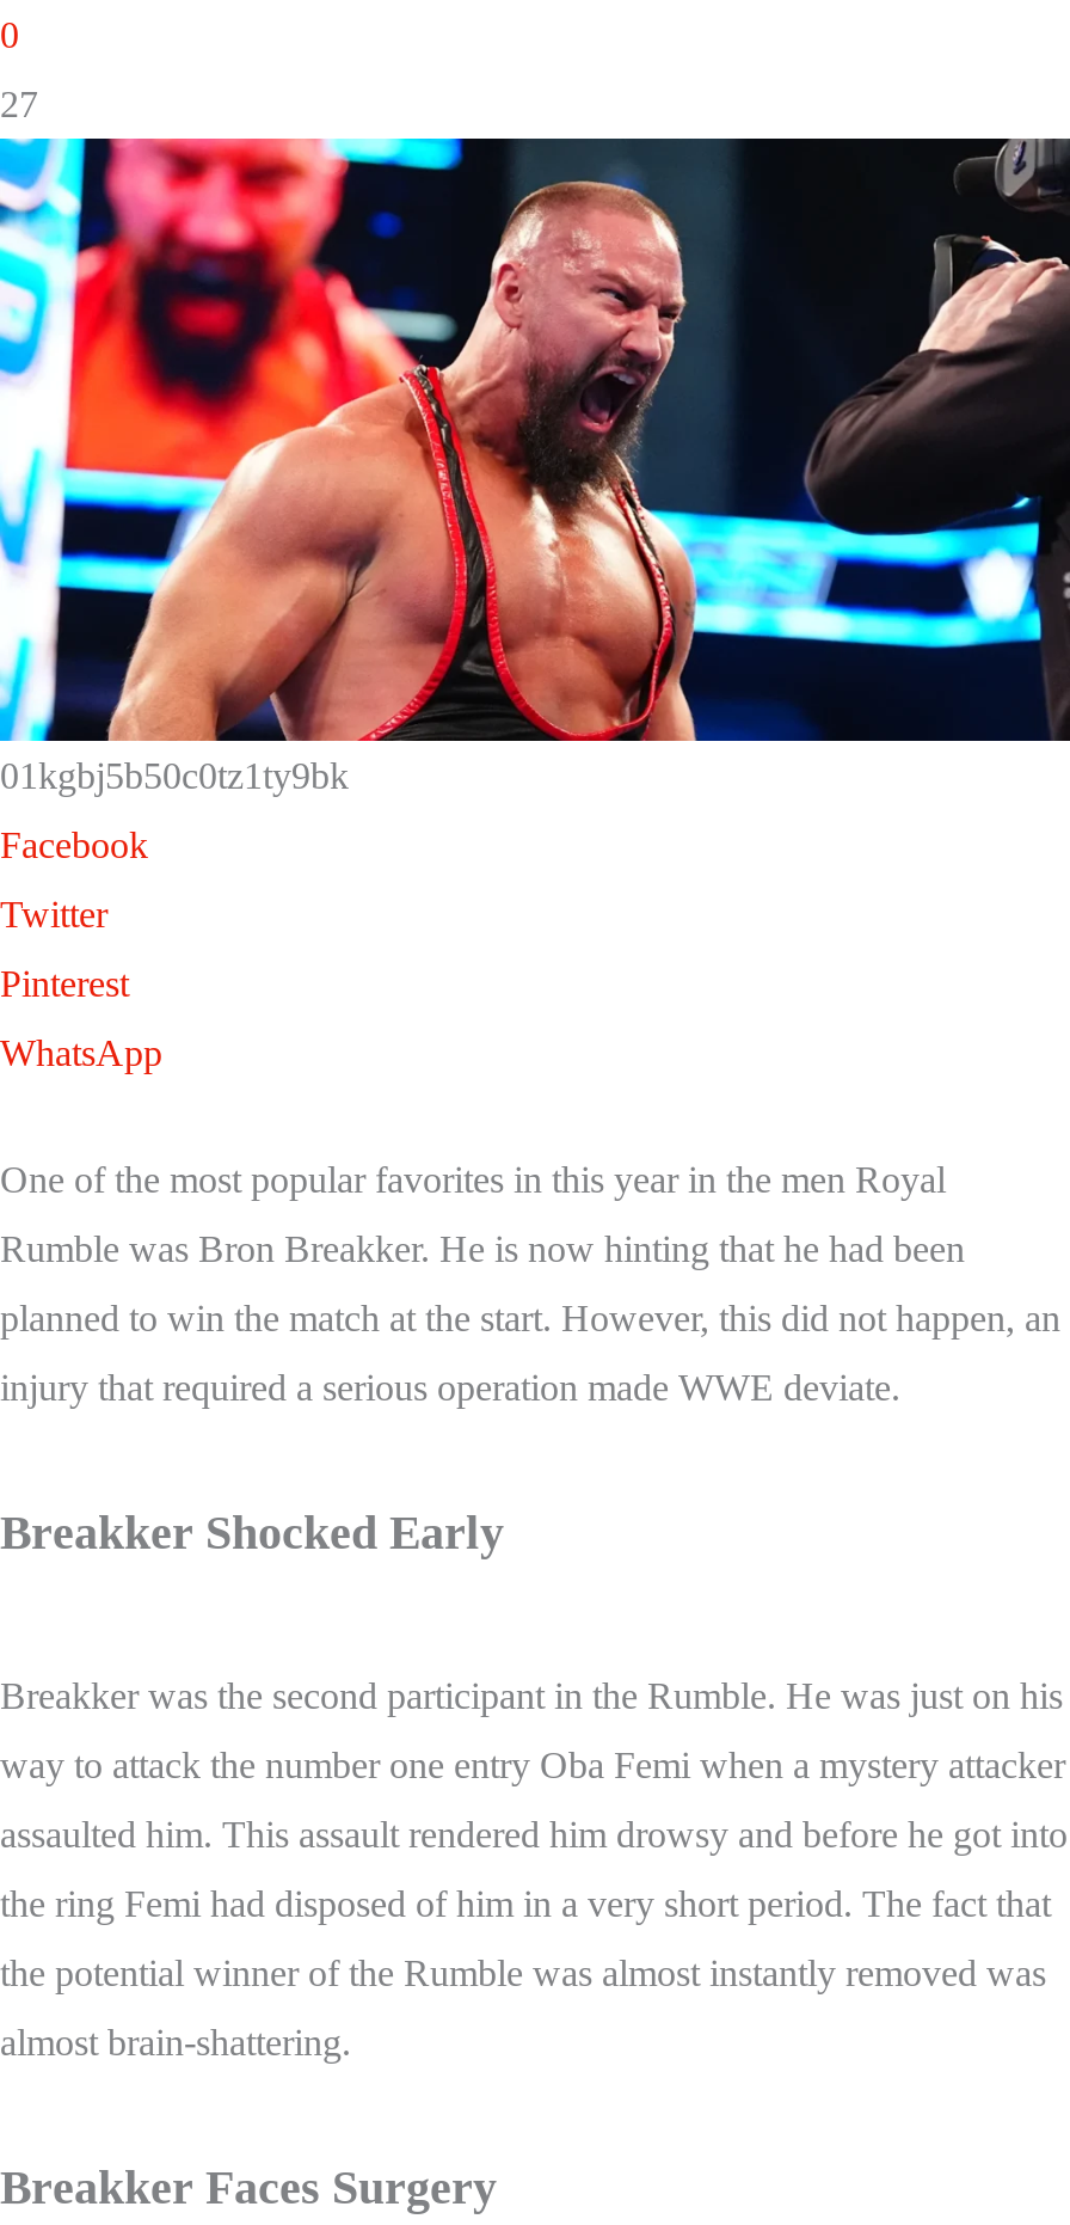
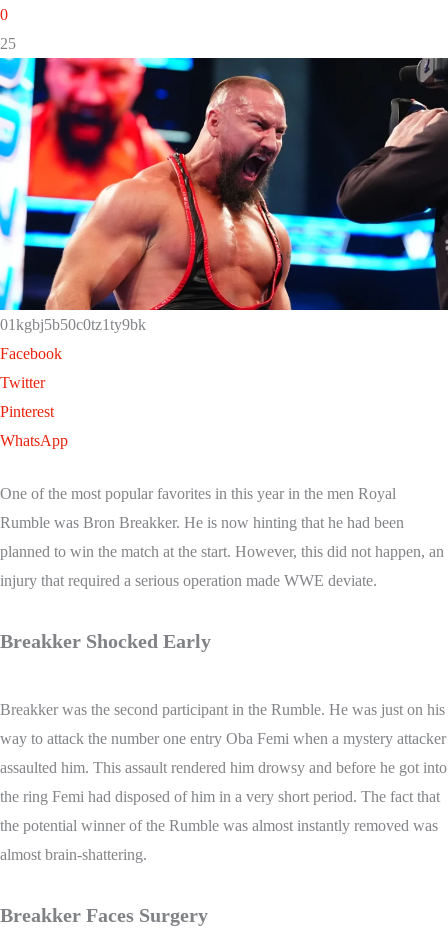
- 27
+ 25
